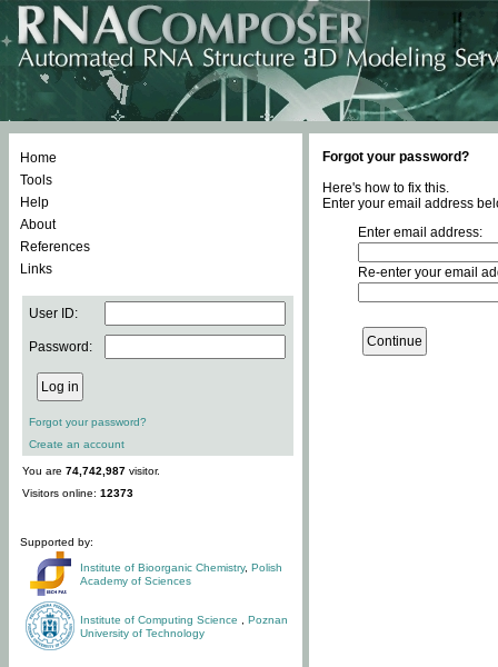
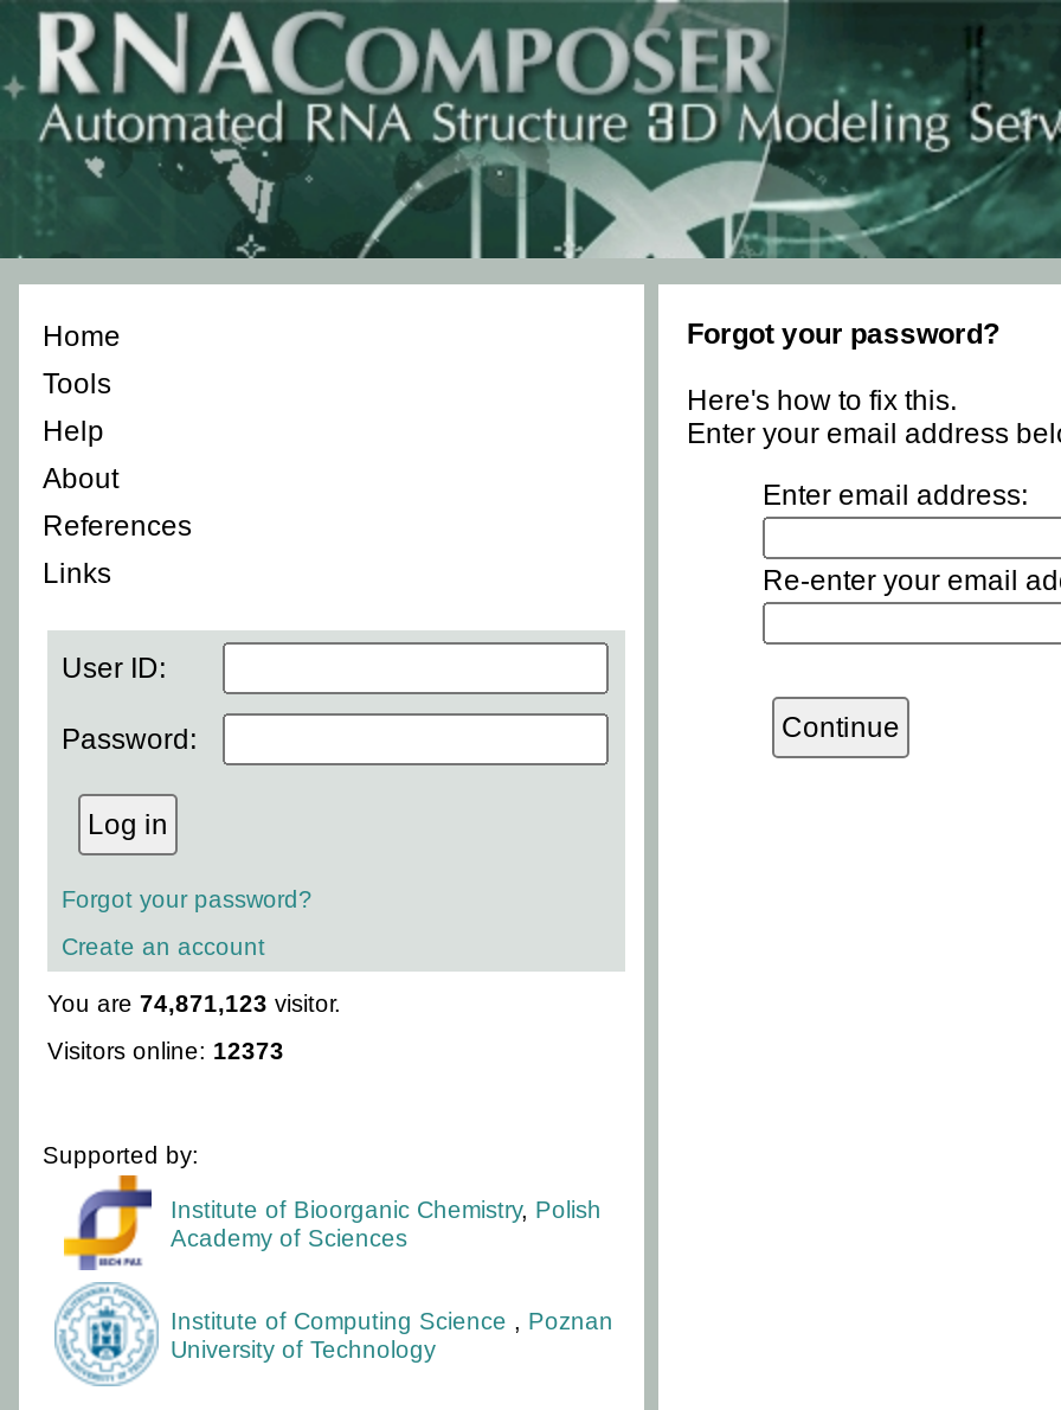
- You are 74,742,987 visitor.
+ You are 74,871,123 visitor.
